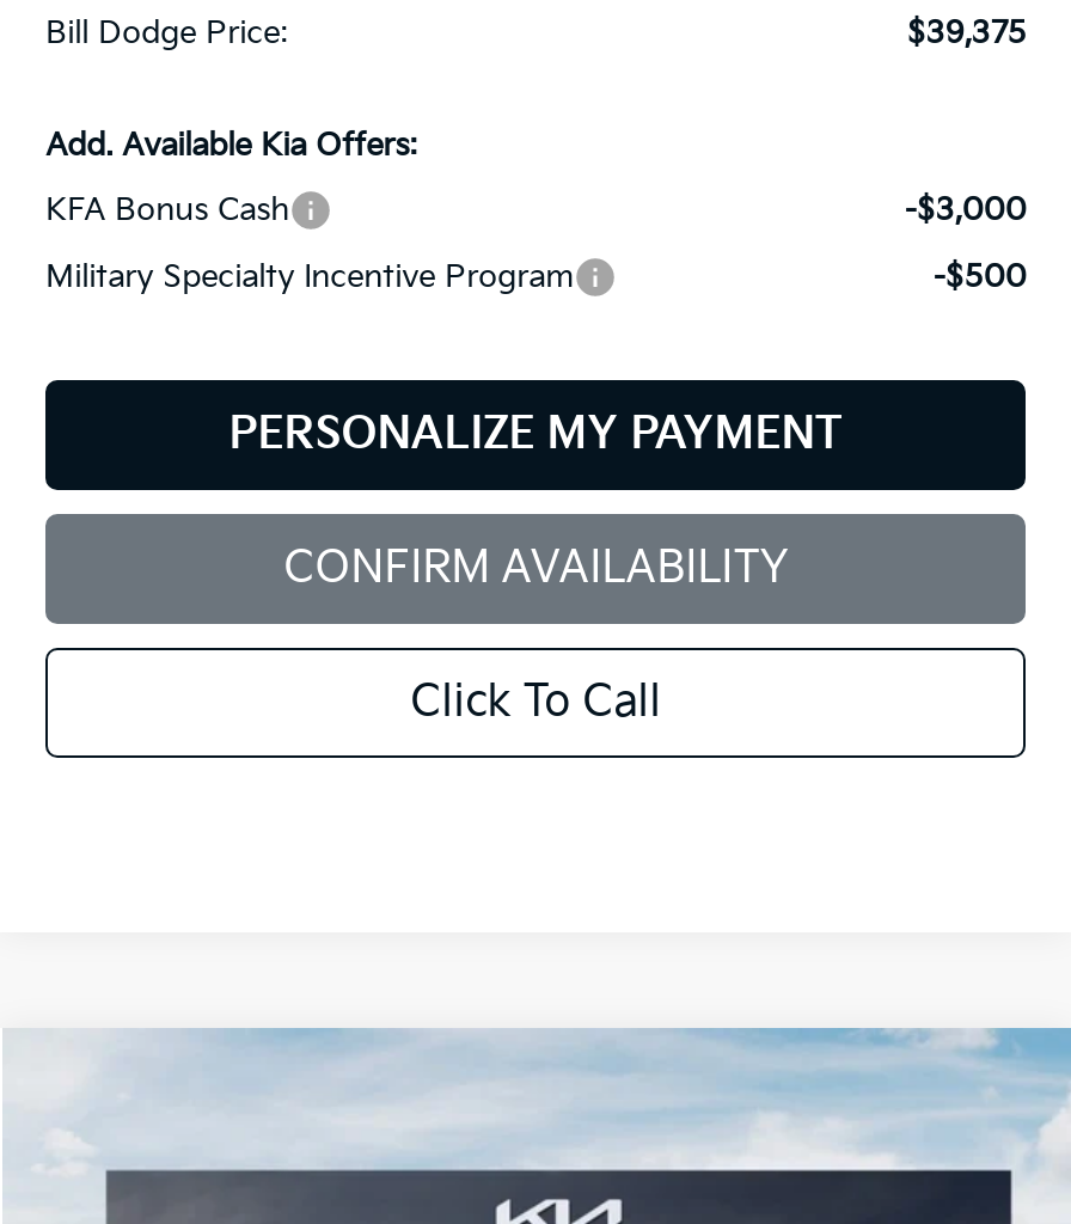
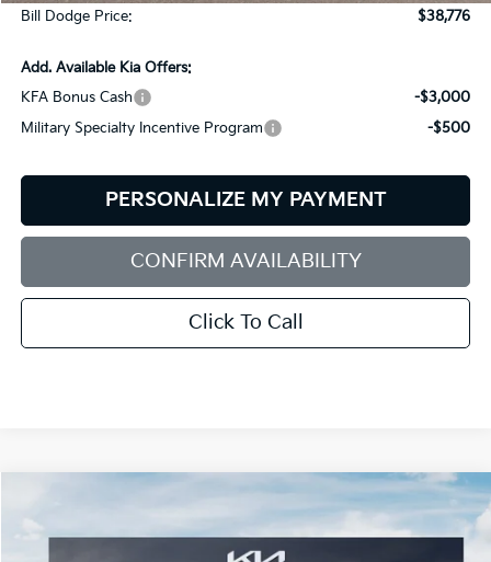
- $39,375
+ $38,776
